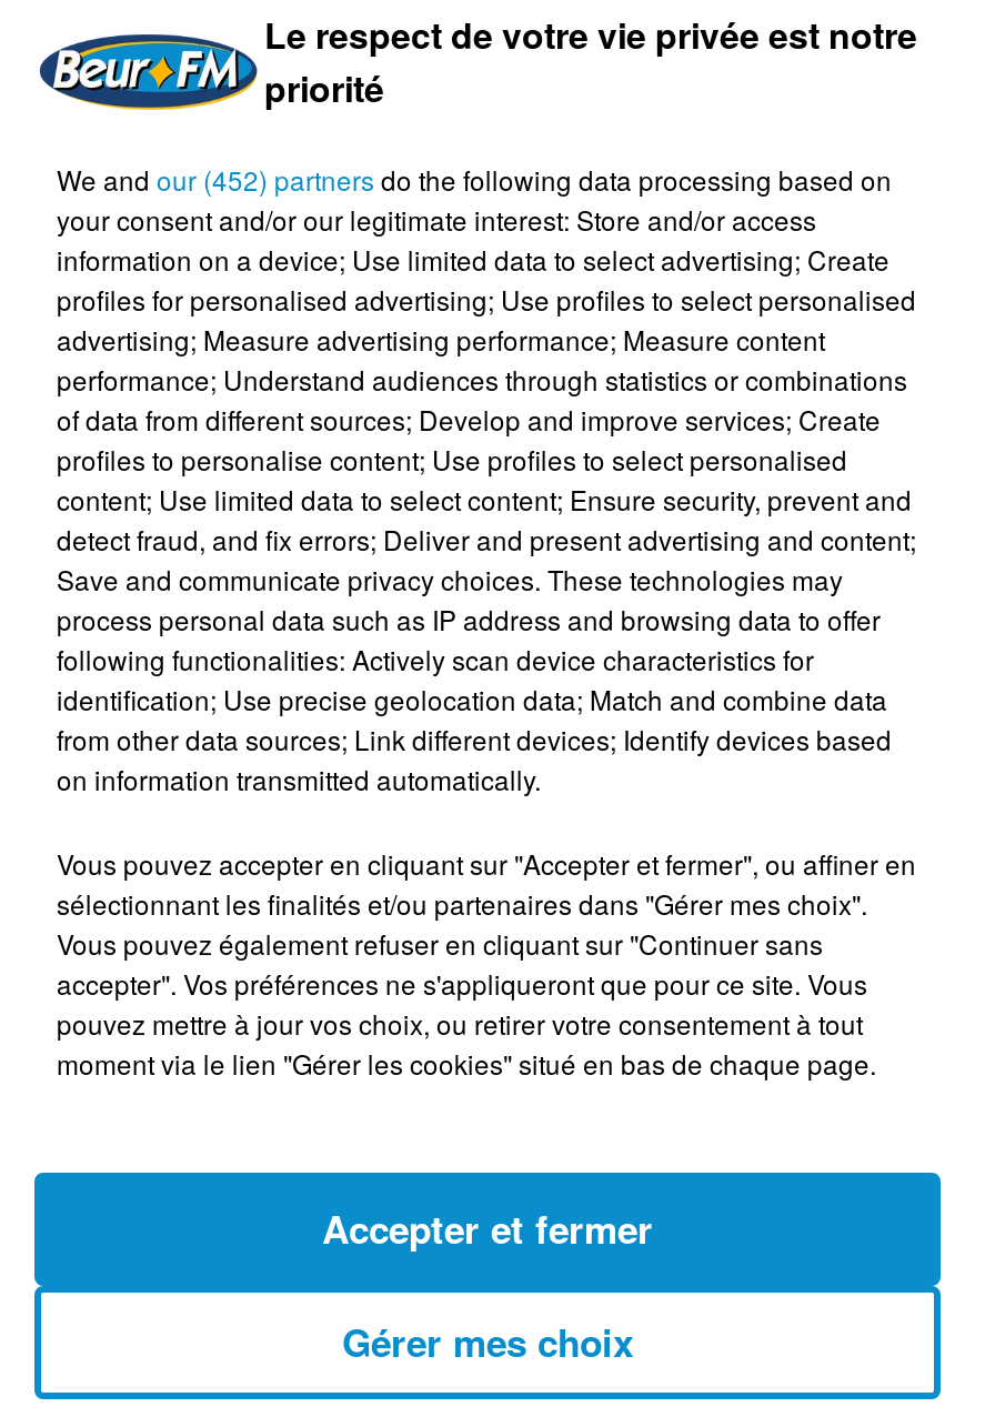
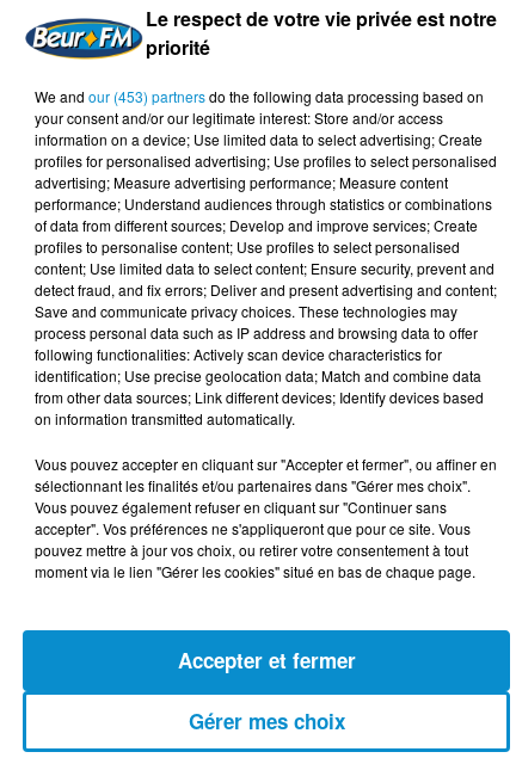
- We and our (452) partners do the following data processing based on
+ We and our (453) partners do the following data processing based on
